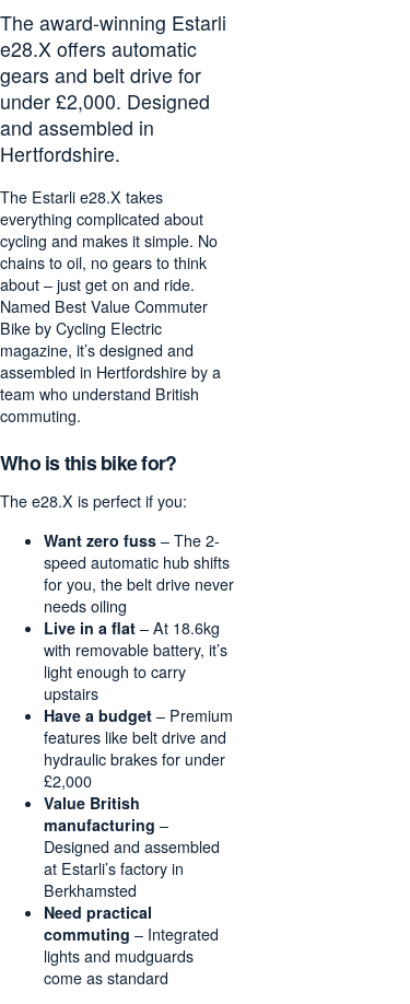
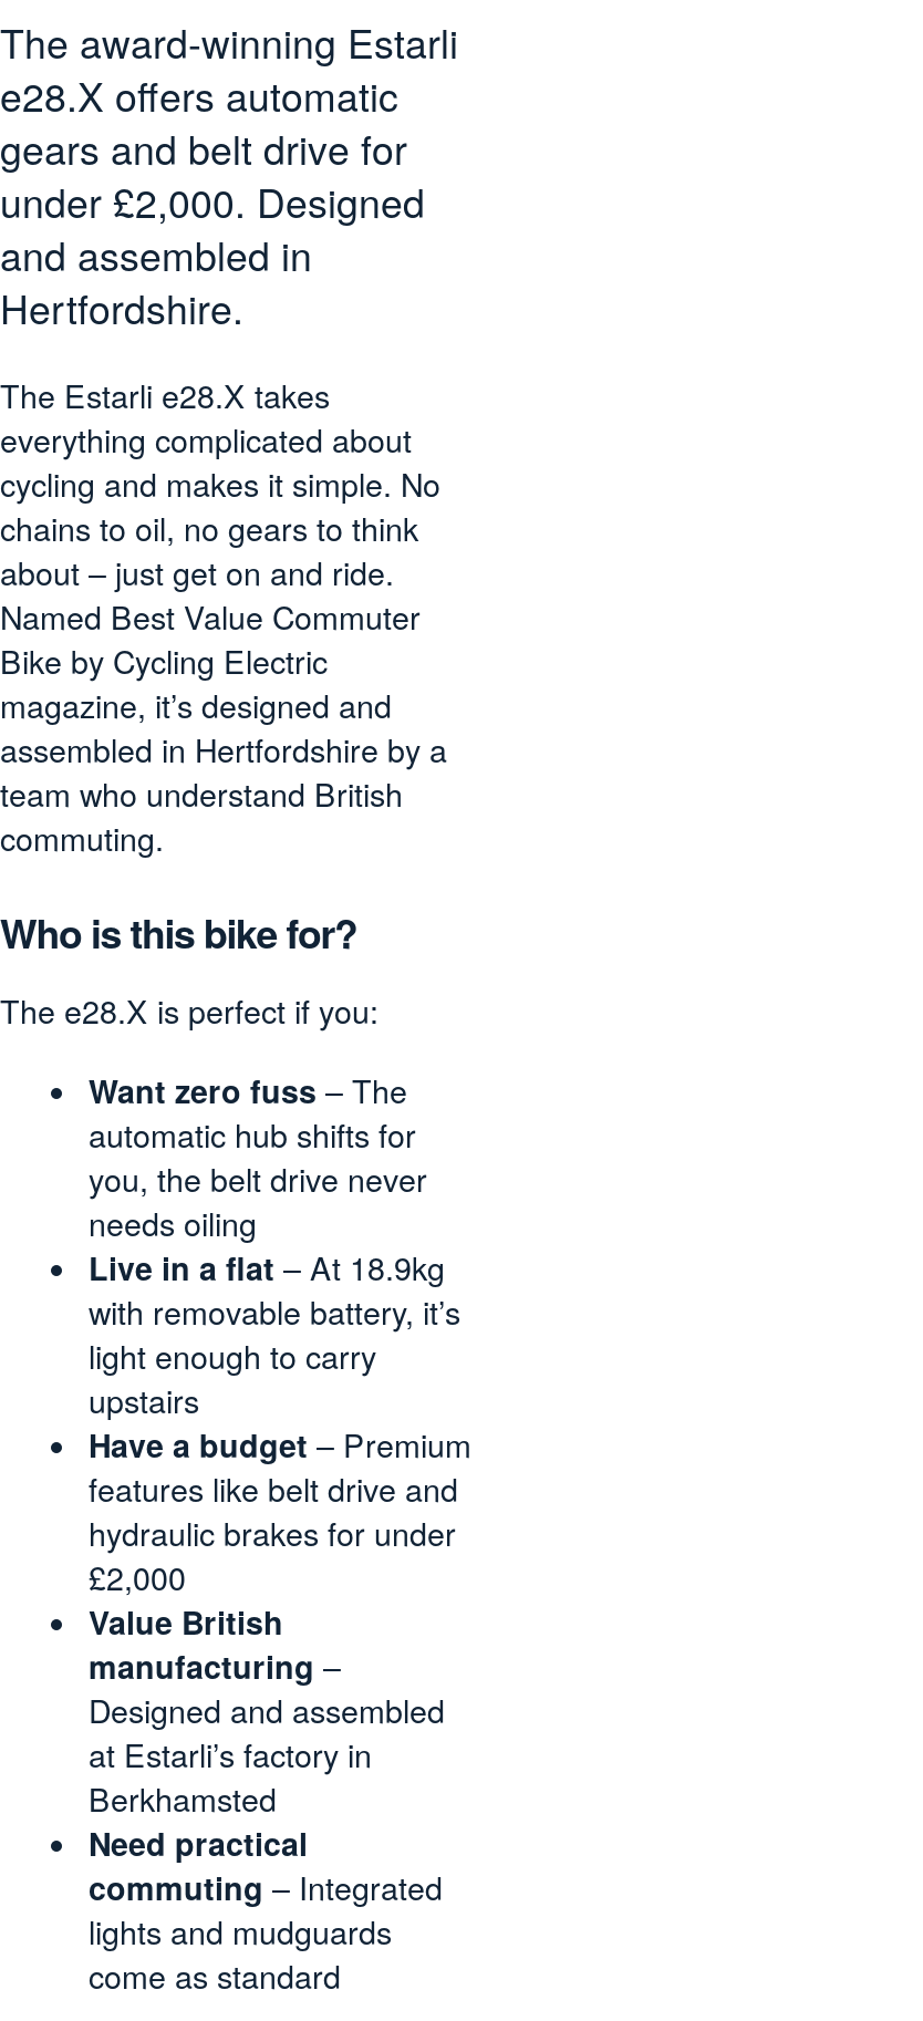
- Want zero fuss – The 2-
- speed automatic hub shifts
- for you, the belt drive never
+ Want zero fuss – The
+ automatic hub shifts for
+ you, the belt drive never

- Live in a flat – At 18.6kg
+ Live in a flat – At 18.9kg
